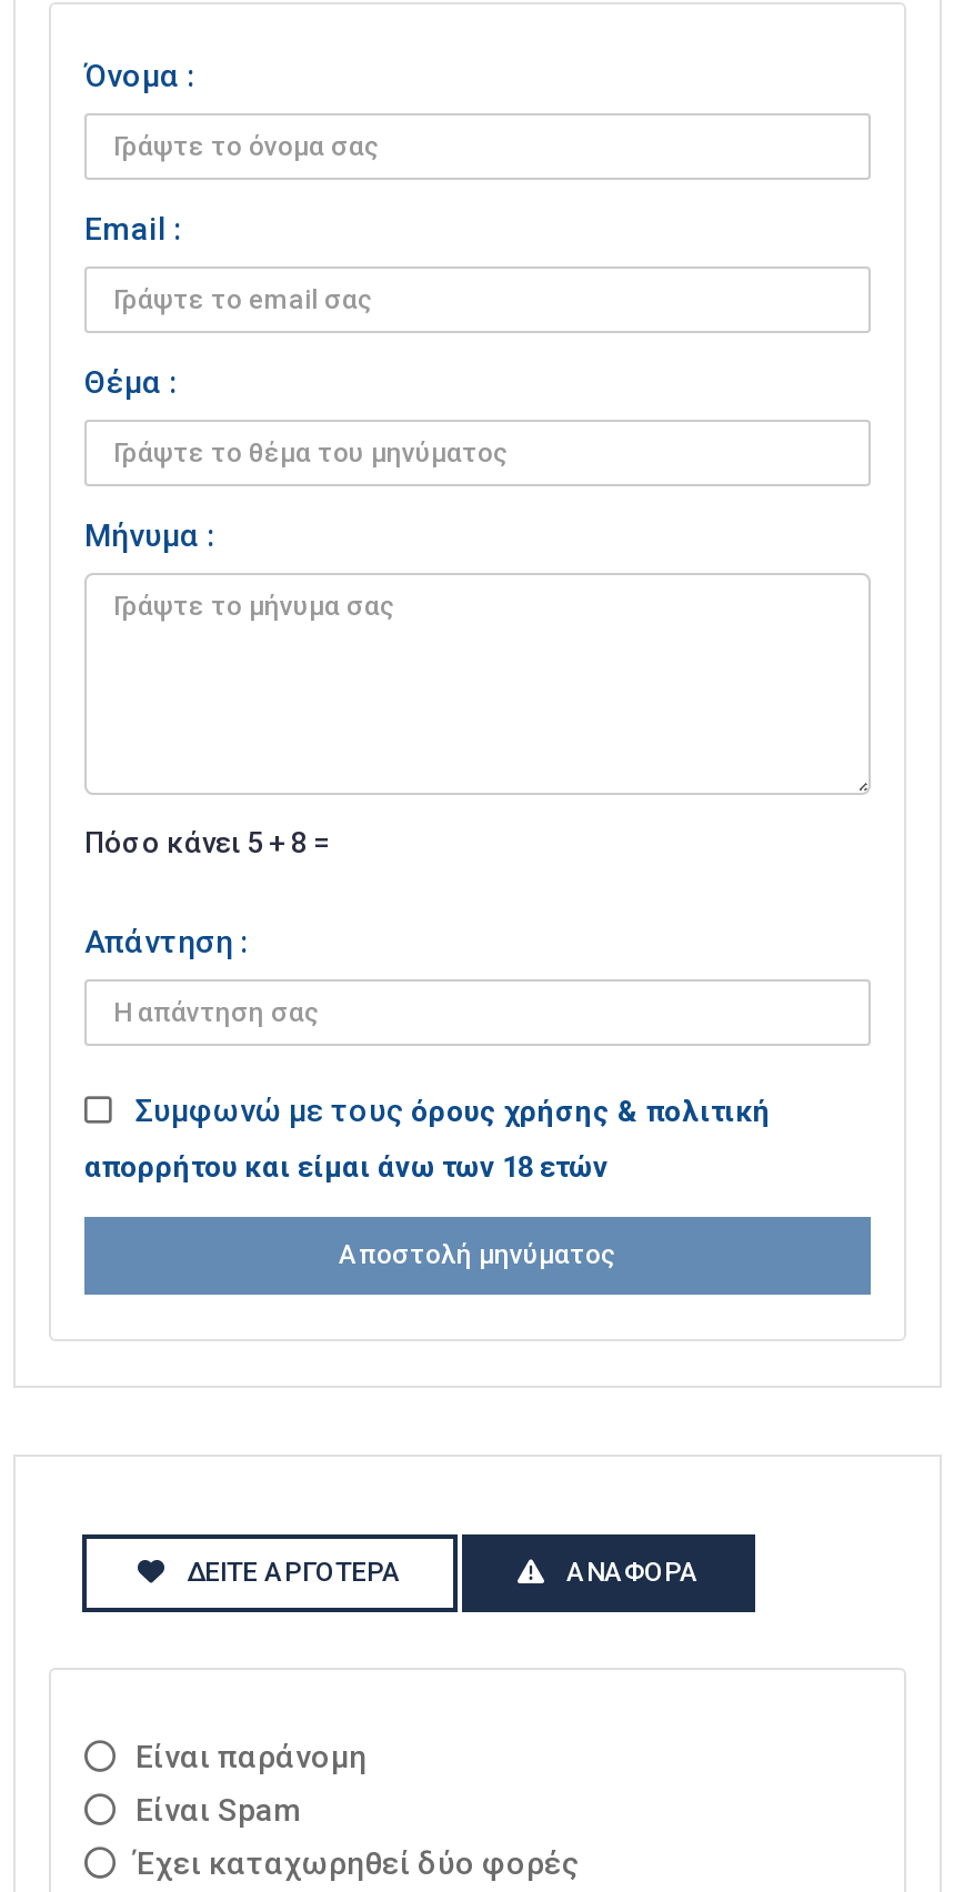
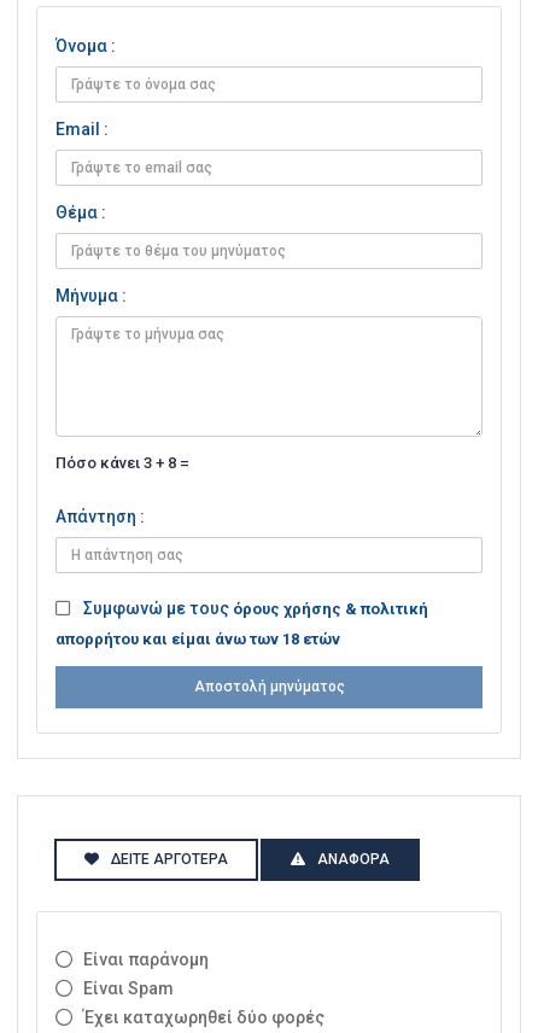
- Πόσο κάνει 5 + 8 =
+ Πόσο κάνει 3 + 8 =
